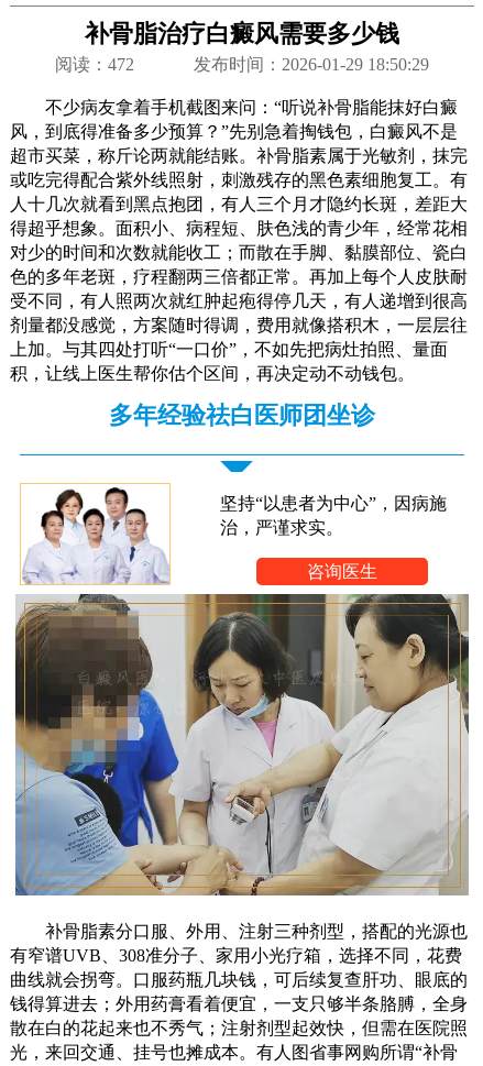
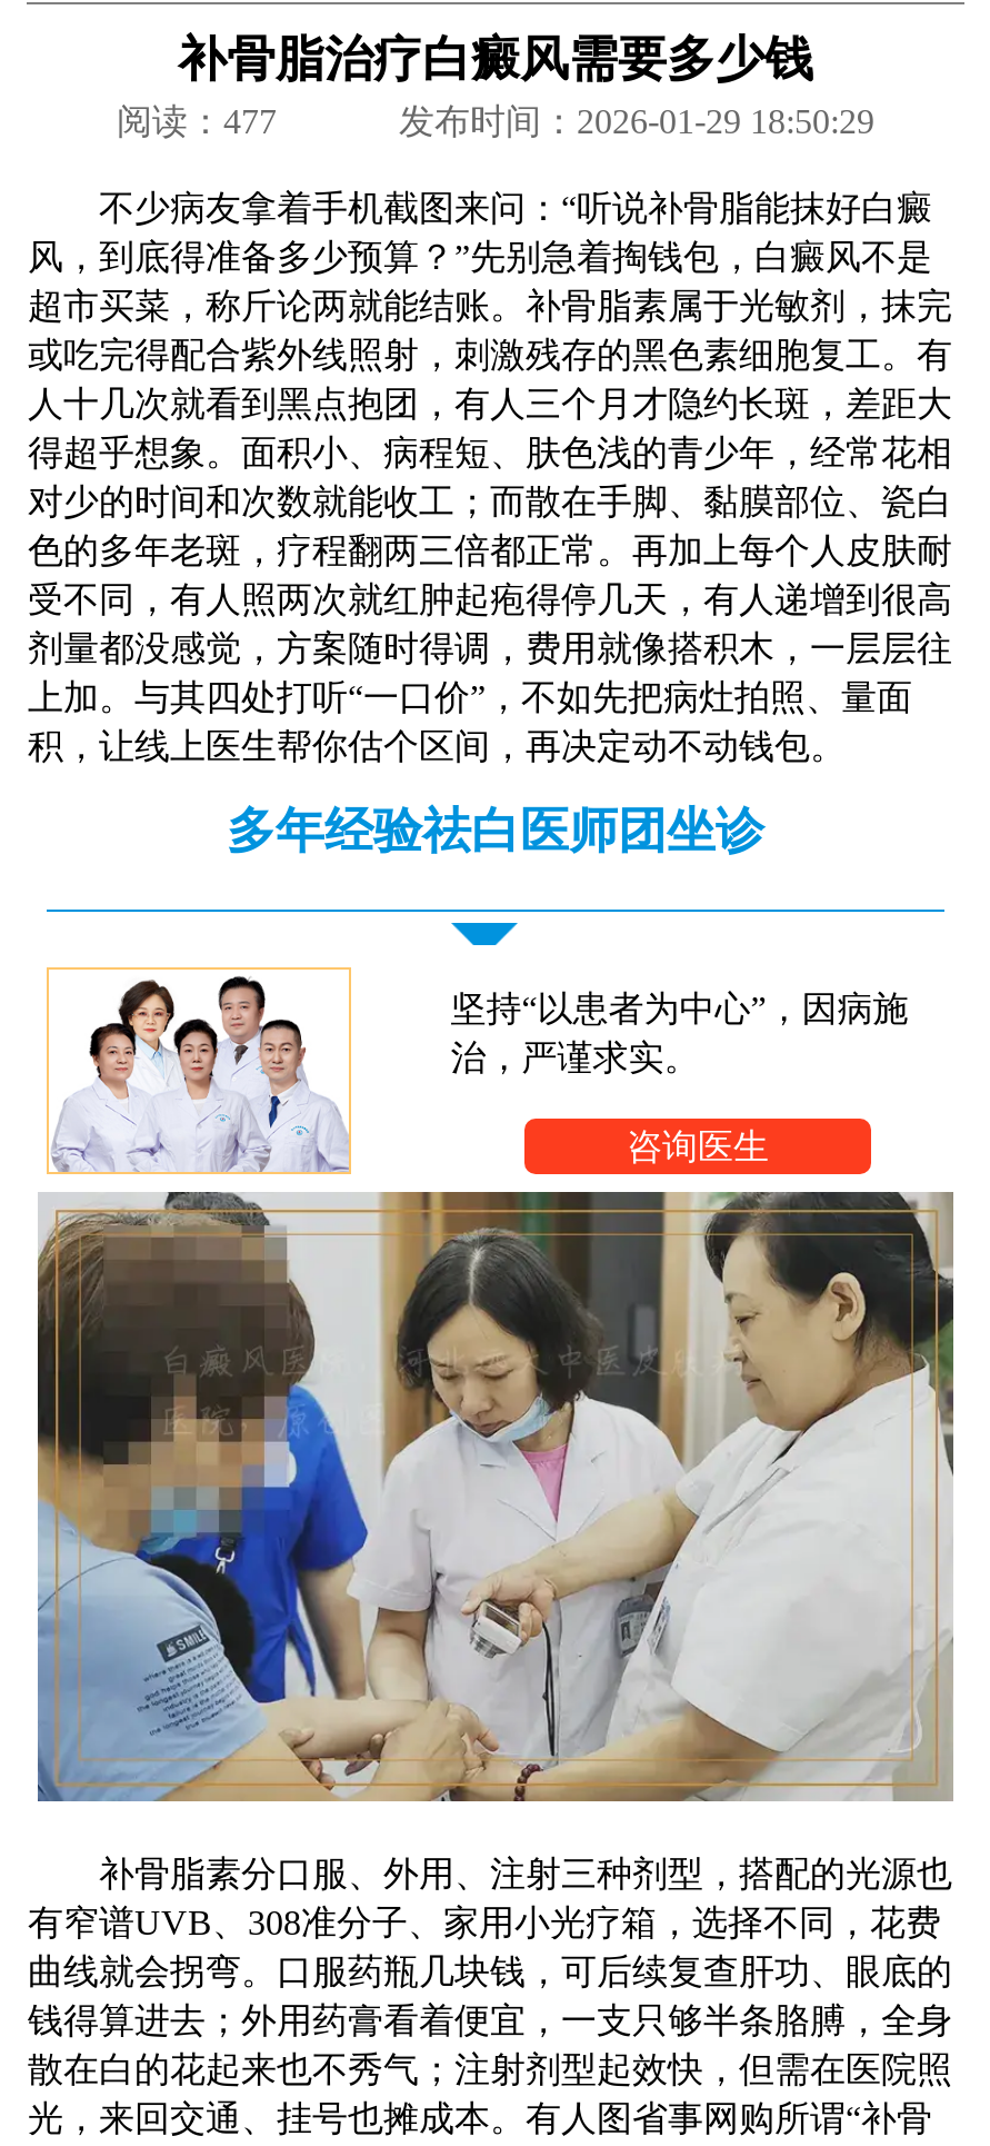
- 阅读：472
+ 阅读：477
